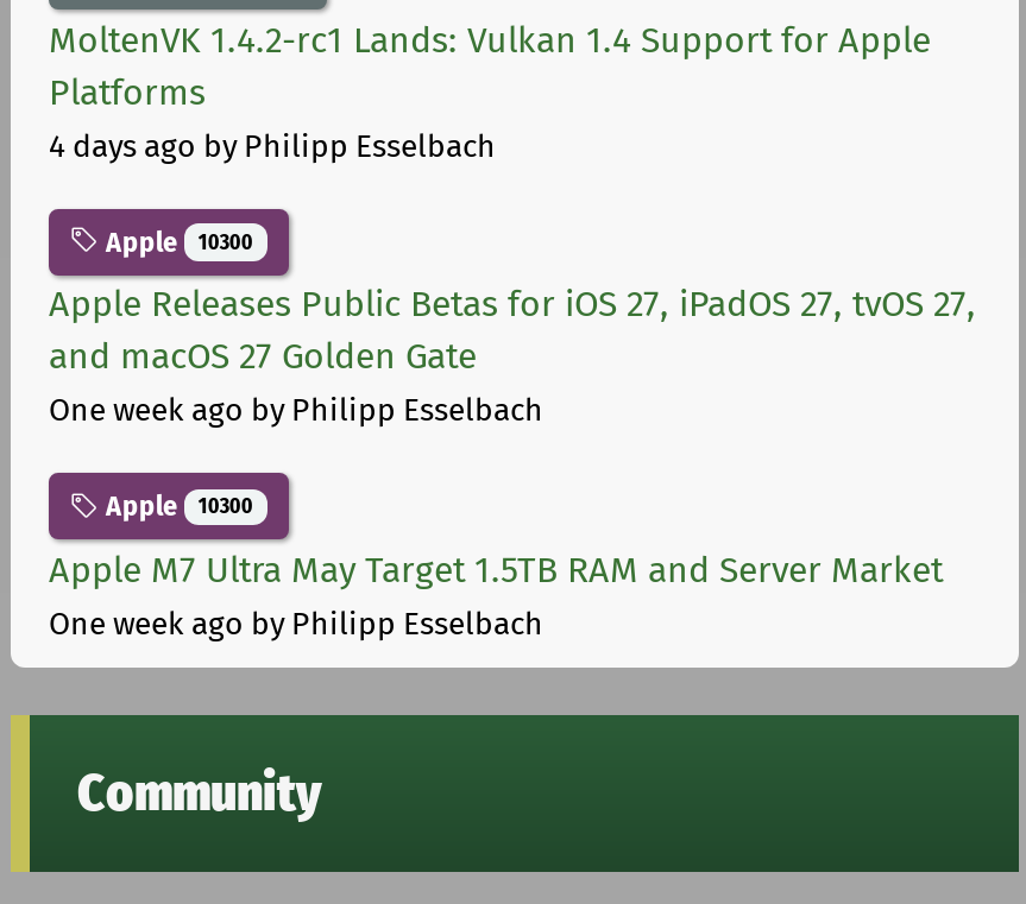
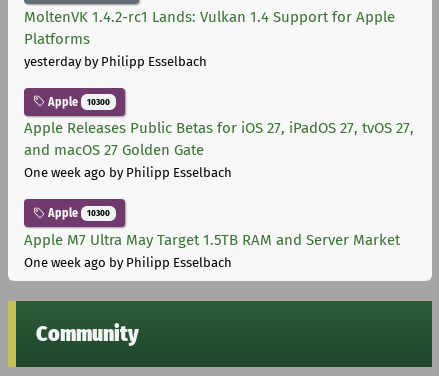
- 4 days ago by Philipp Esselbach
+ yesterday by Philipp Esselbach
